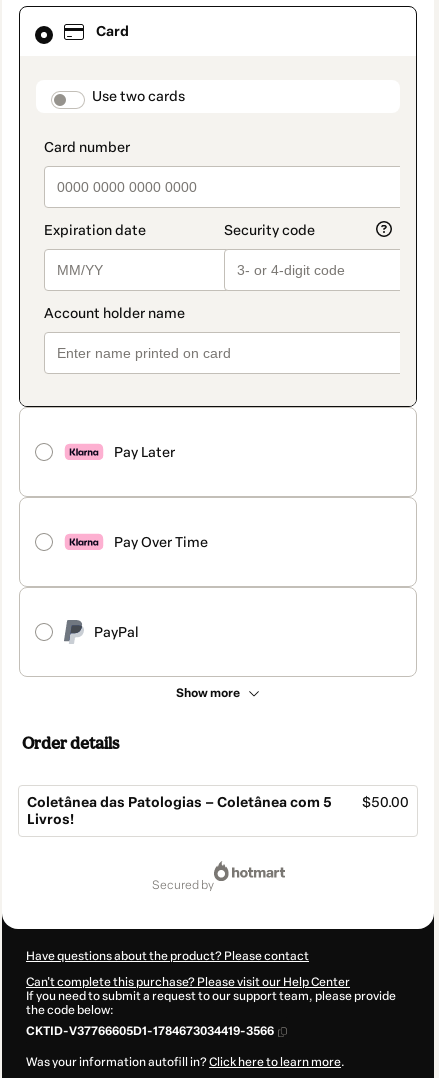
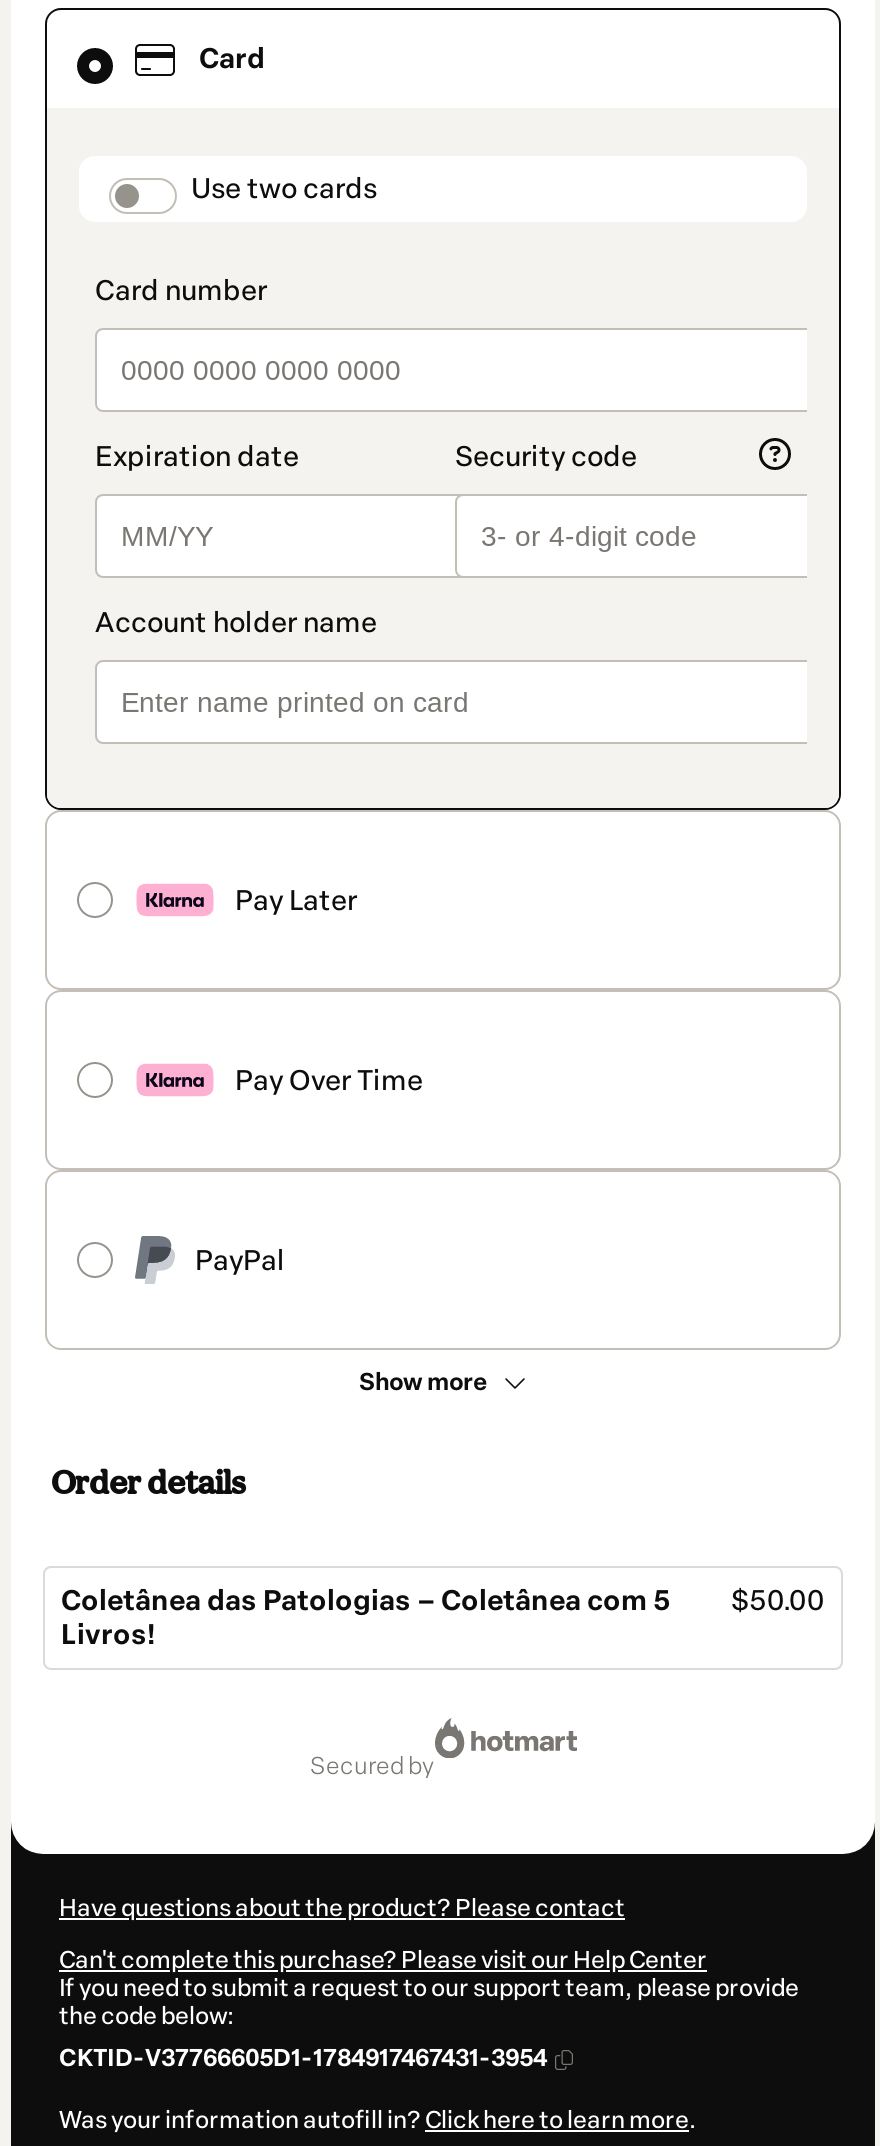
- CKTID-V37766605D1-1784673034419-3566
+ CKTID-V37766605D1-1784917467431-3954
